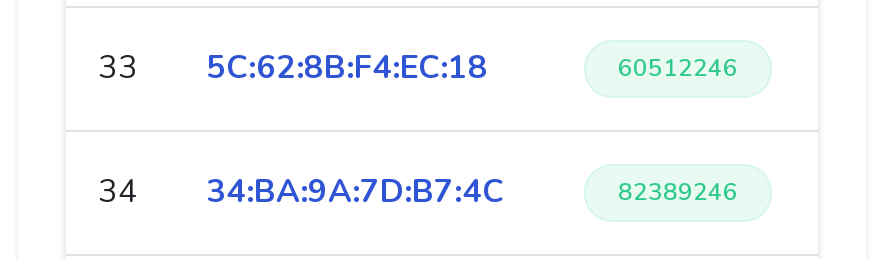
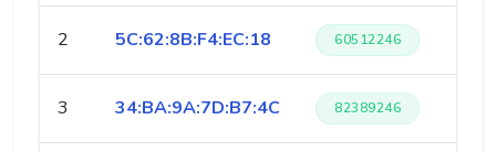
- 33 5C:62:8B:F4:EC:18
+ 2 5C:62:8B:F4:EC:18

- 34 34:BA:9A:7D:B7:4C
+ 3 34:BA:9A:7D:B7:4C
